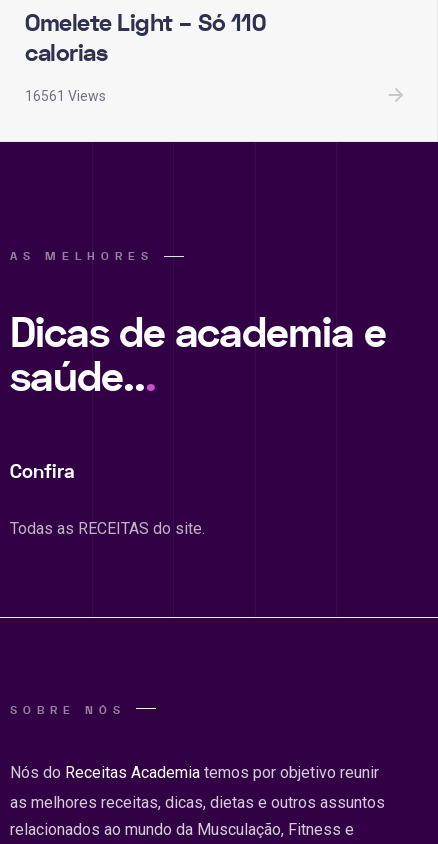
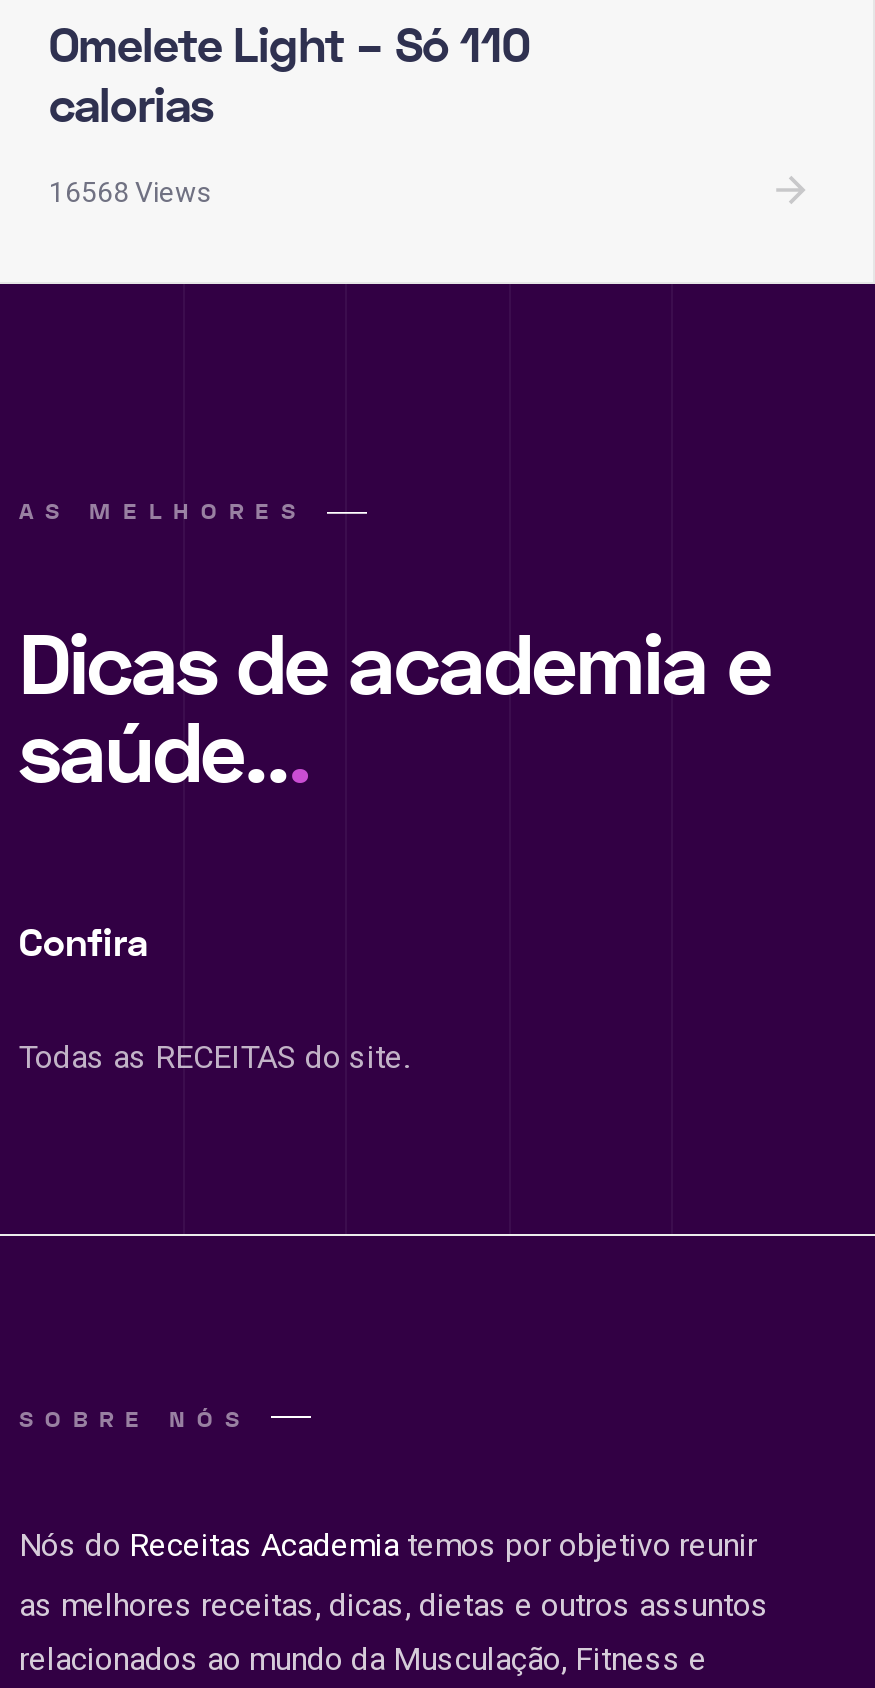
- 16561 Views
+ 16568 Views
